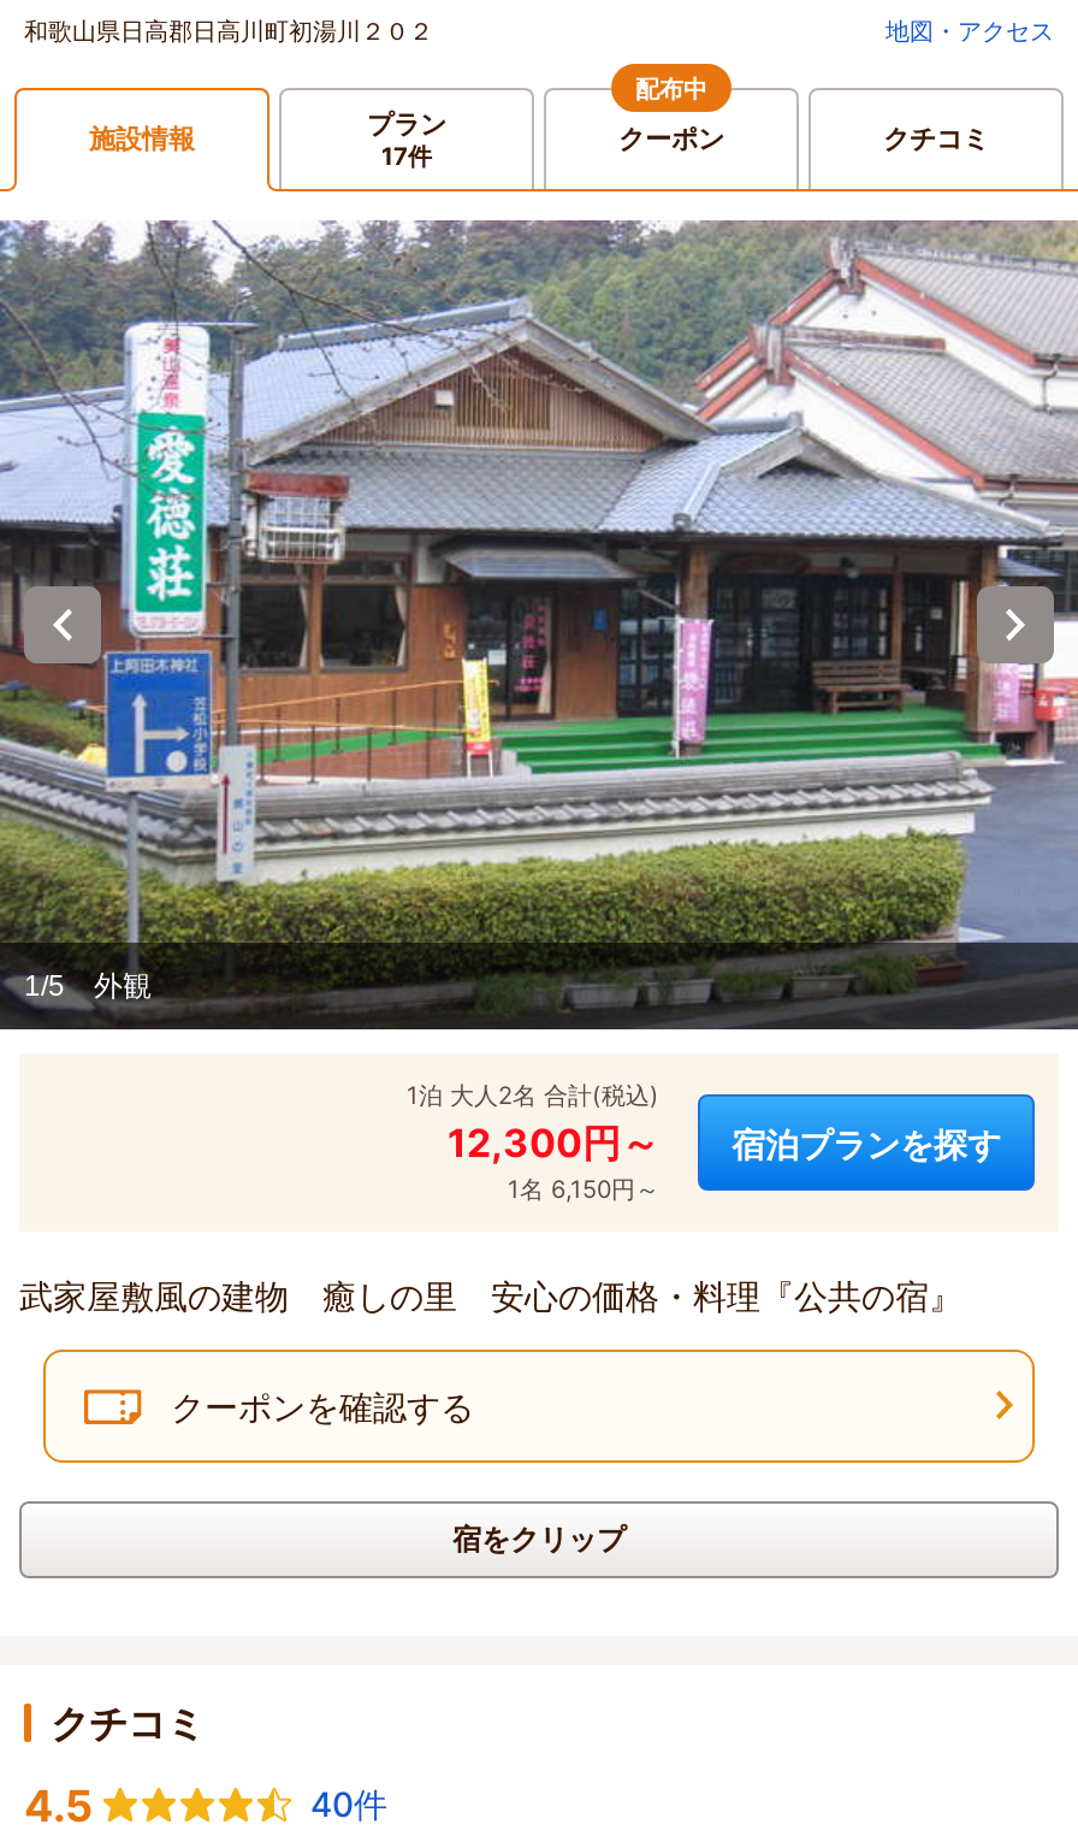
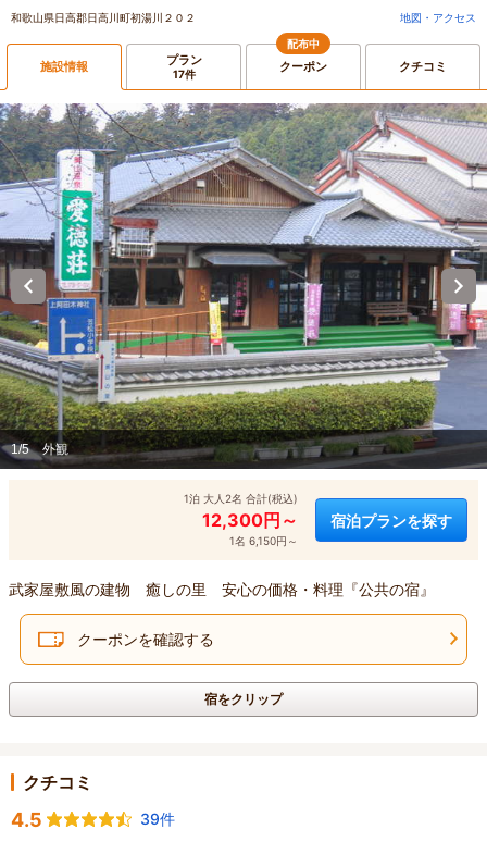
- 40件
+ 39件
